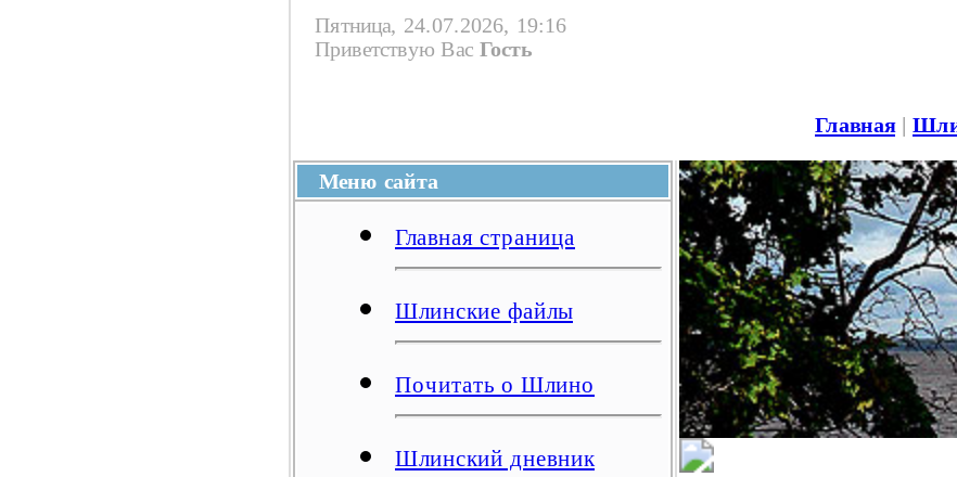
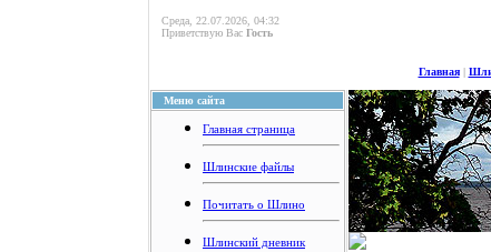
- Пятница, 24.07.2026, 19:16
+ Среда, 22.07.2026, 04:32
